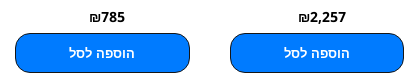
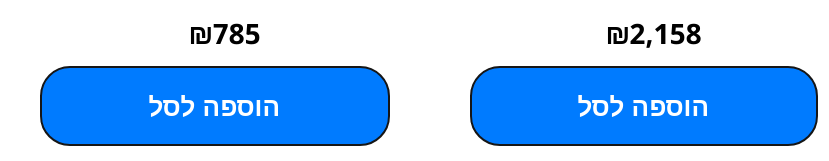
- ₪2,257
+ ₪2,158
